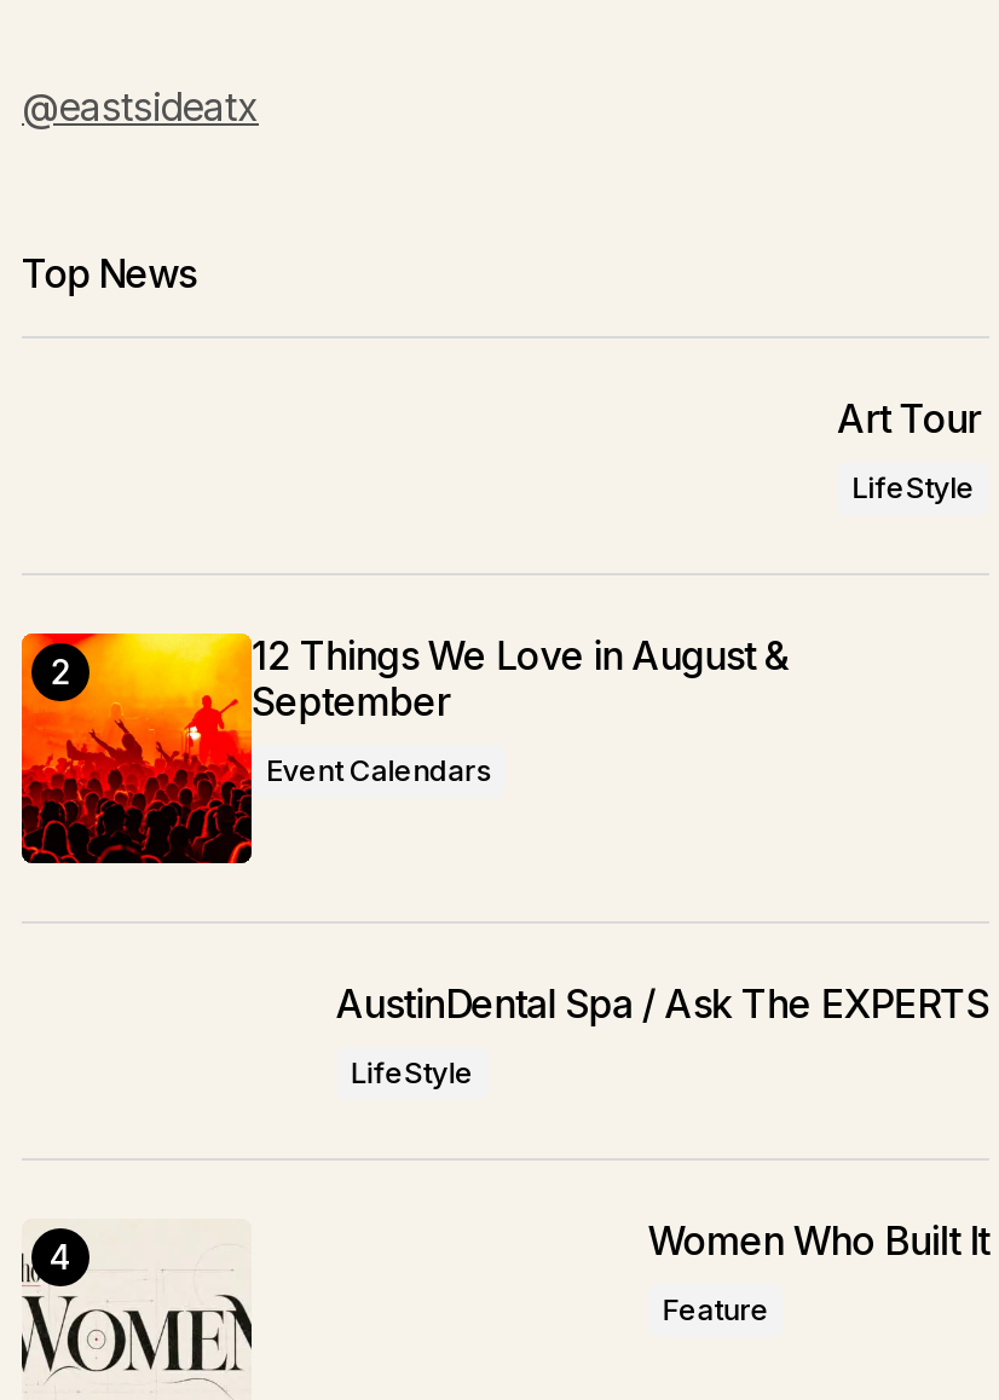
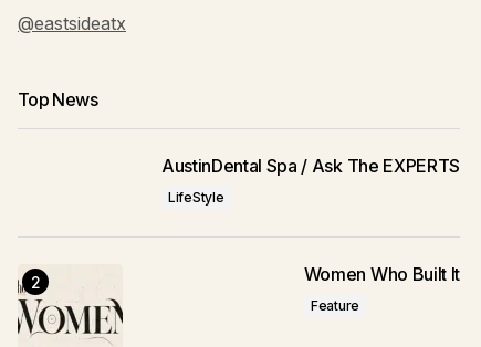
- Art Tour
- LifeStyle

- [image]
- 12 Things We Love in August &
- September
- Event Calendars
